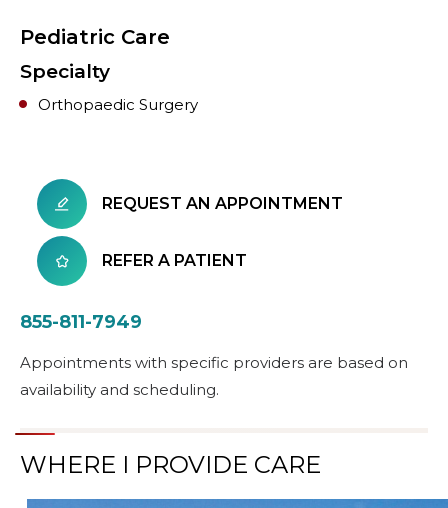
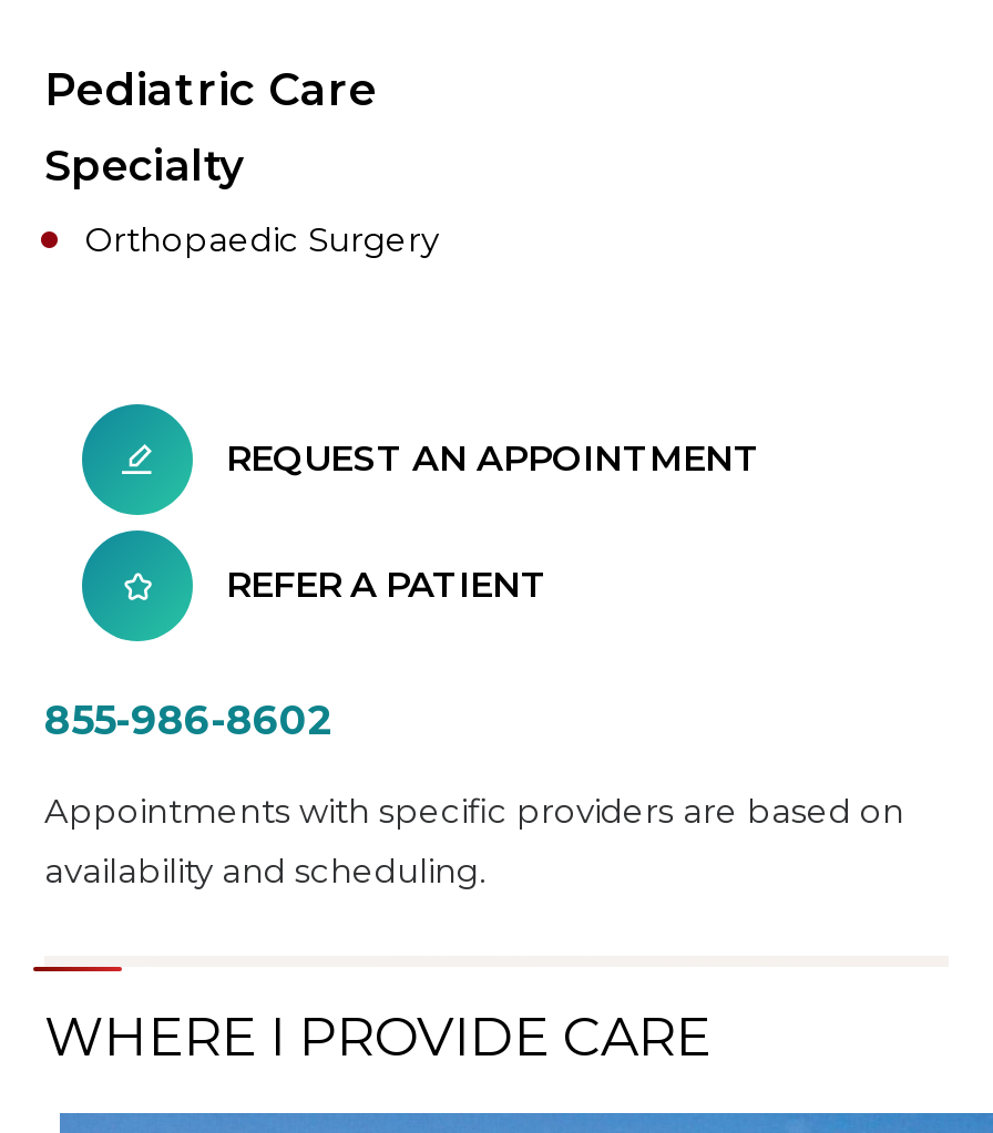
- 855-811-7949
+ 855-986-8602
